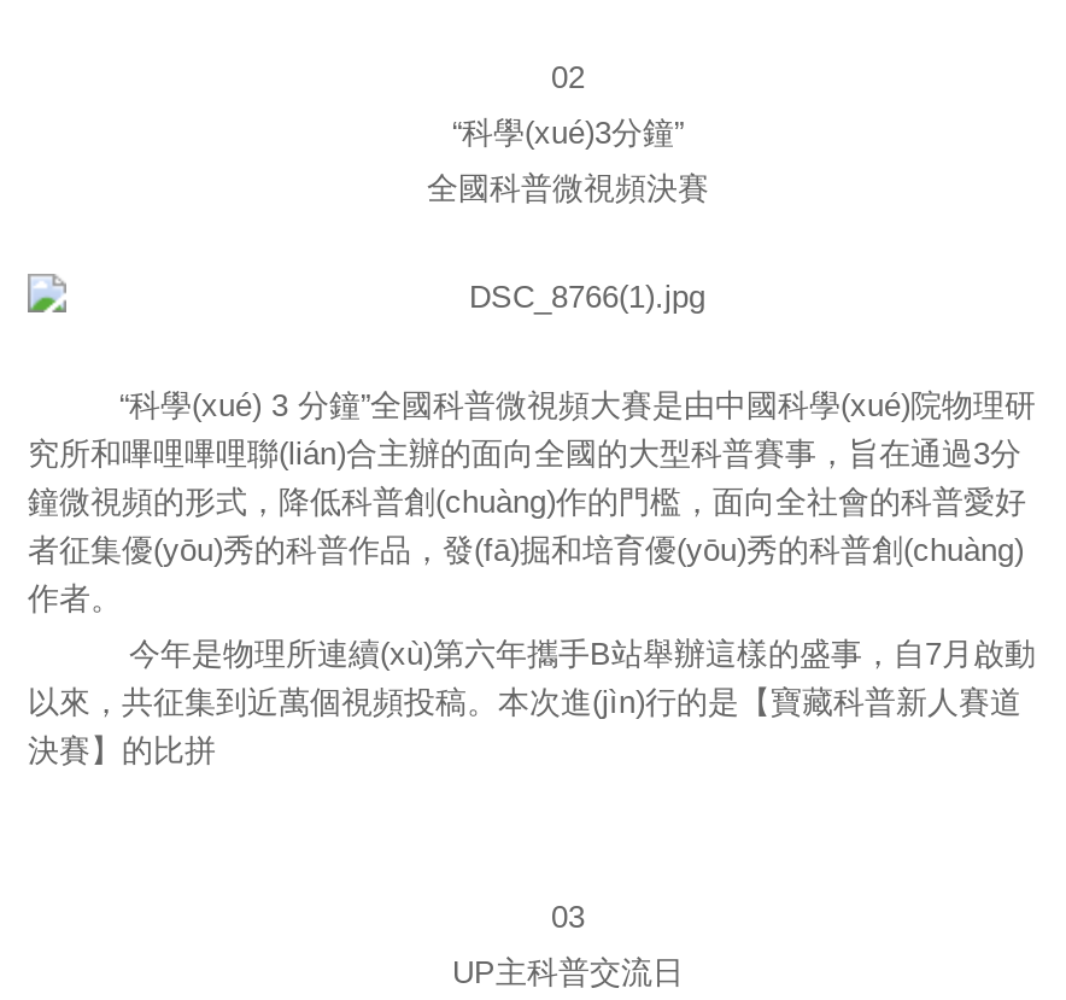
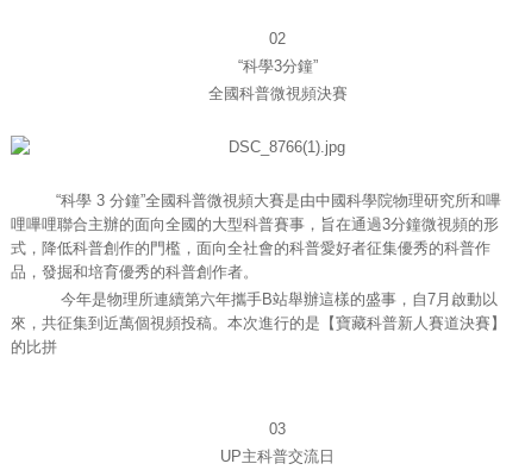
- “科學(xué)3分鐘”
+ “科學3分鐘”

- “科學(xué) 3 分鐘”全國科普微視頻大賽是由中國科學(xué)院物理研
- 究所和嗶哩嗶哩聯(lián)合主辦的面向全國的大型科普賽事，旨在通過3分
- 鐘微視頻的形式，降低科普創(chuàng)作的門檻，面向全社會的科普愛好
- 者征集優(yōu)秀的科普作品，發(fā)掘和培育優(yōu)秀的科普創(chuàng)
- 作者。
+ “科學 3 分鐘”全國科普微視頻大賽是由中國科學院物理研究所和嗶
+ 哩嗶哩聯合主辦的面向全國的大型科普賽事，旨在通過3分鐘微視頻的形
+ 式，降低科普創作的門檻，面向全社會的科普愛好者征集優秀的科普作
+ 品，發掘和培育優秀的科普創作者。

- 今年是物理所連續(xù)第六年攜手B站舉辦這樣的盛事，自7月啟動
- 以來，共征集到近萬個視頻投稿。本次進(jìn)行的是【寶藏科普新人賽道
- 決賽】的比拼
+ 今年是物理所連續第六年攜手B站舉辦這樣的盛事，自7月啟動以
+ 來，共征集到近萬個視頻投稿。本次進行的是【寶藏科普新人賽道決賽】
+ 的比拼
